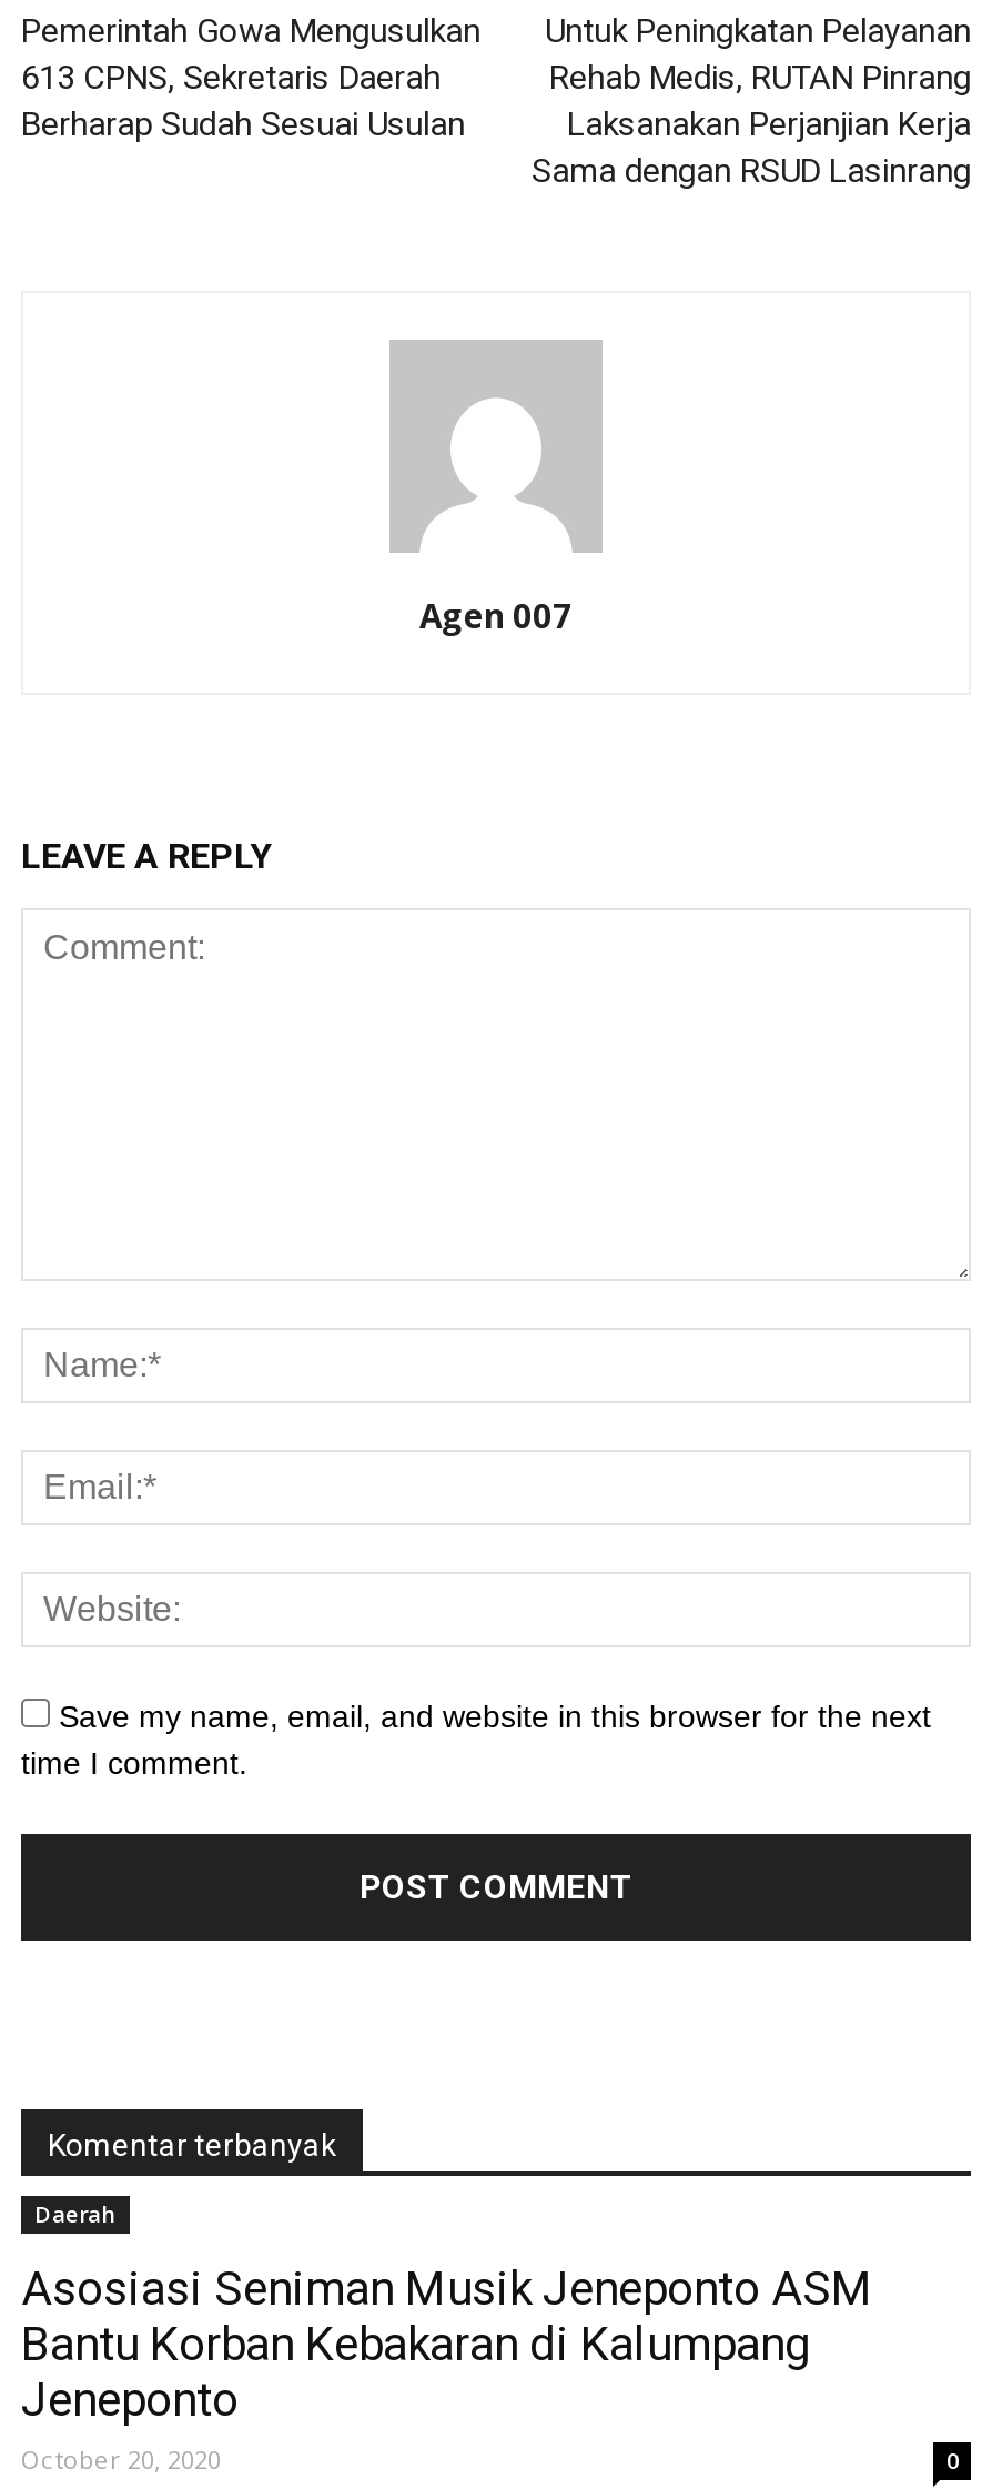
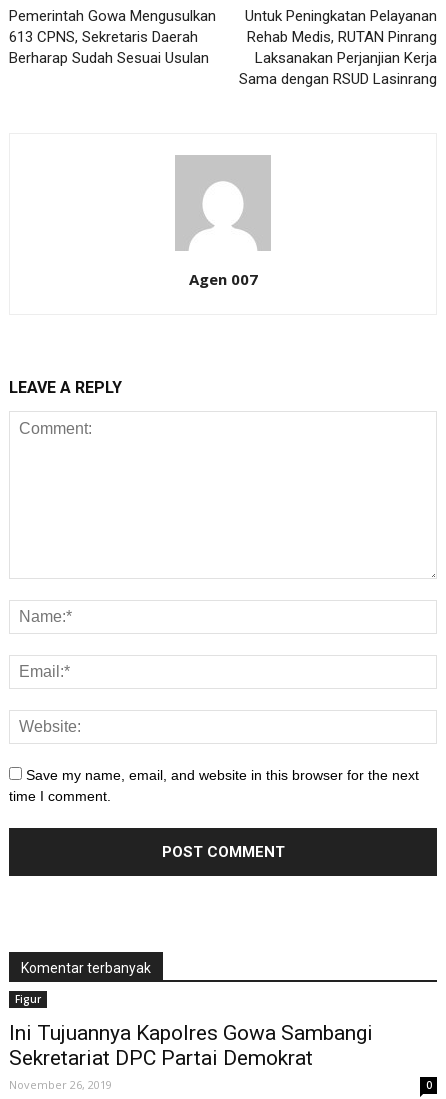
- Daerah
+ Figur

- Asosiasi Seniman Musik Jeneponto ASM
- Bantu Korban Kebakaran di Kalumpang
- Jeneponto
- October 20, 2020
+ Ini Tujuannya Kapolres Gowa Sambangi
+ Sekretariat DPC Partai Demokrat
+ November 26, 2019
